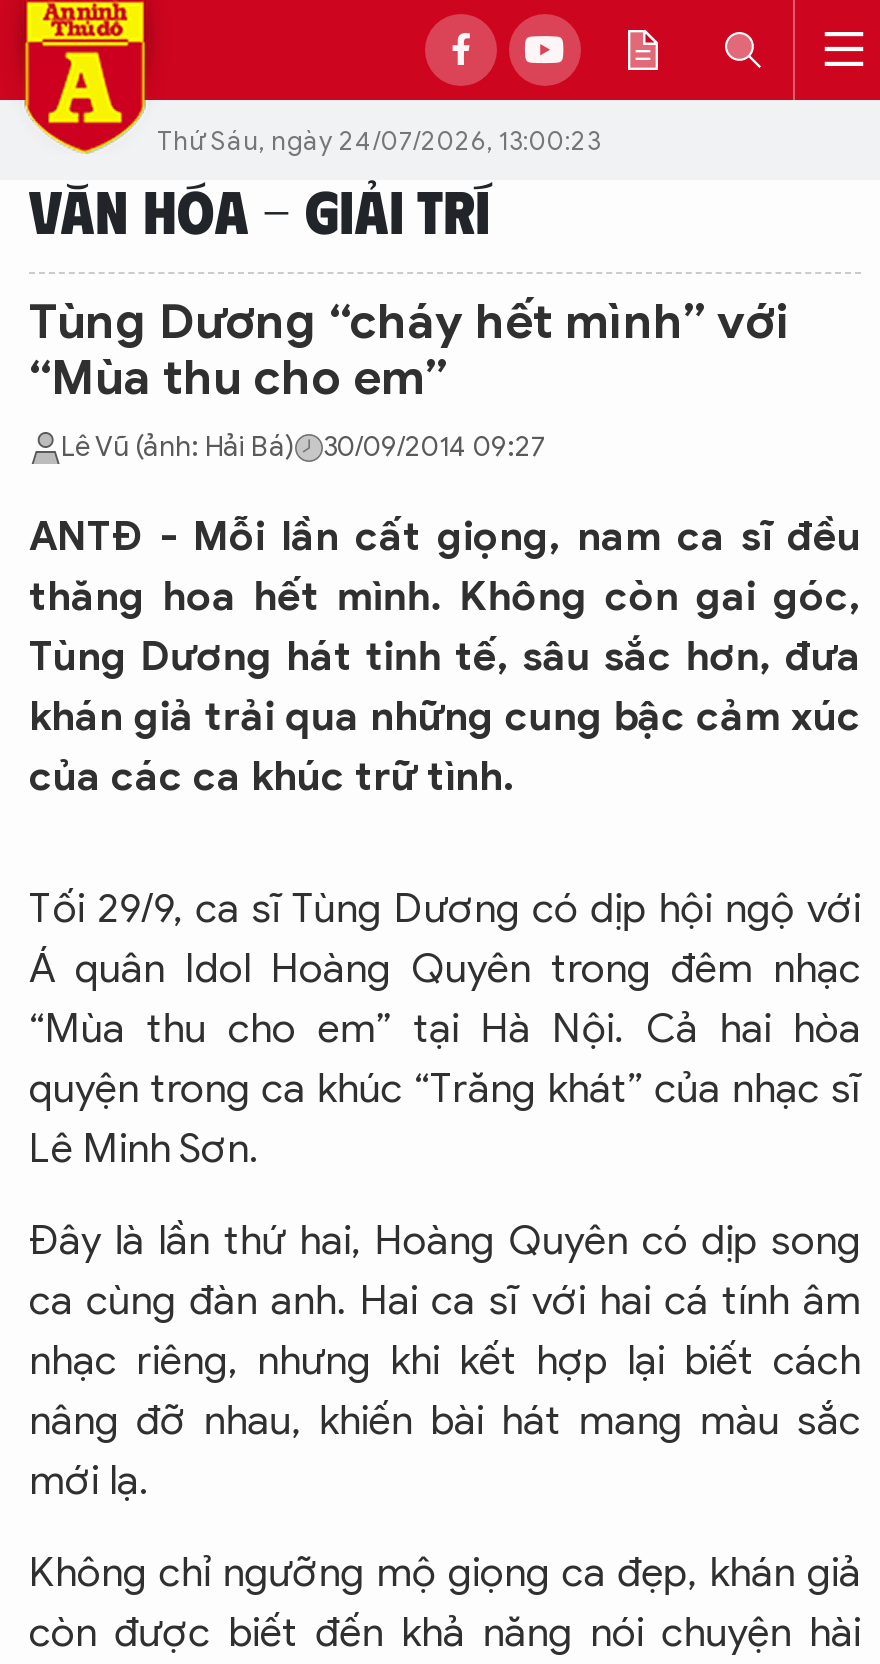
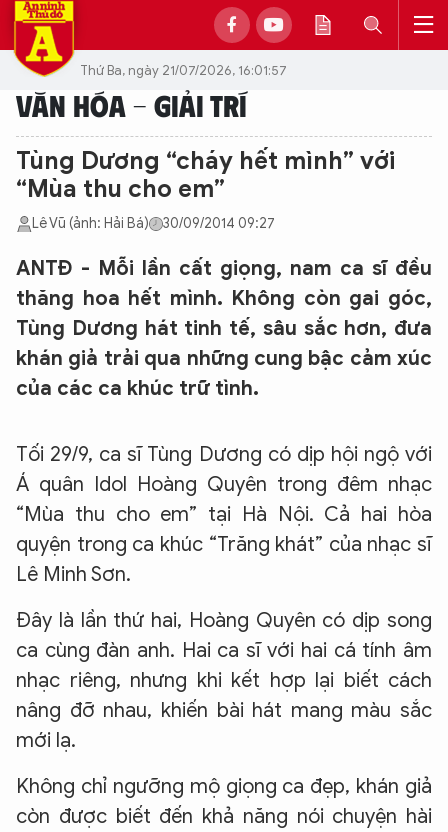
- Thứ Sáu, ngày 24/07/2026, 13:00:23
+ Thứ Ba, ngày 21/07/2026, 16:01:57
